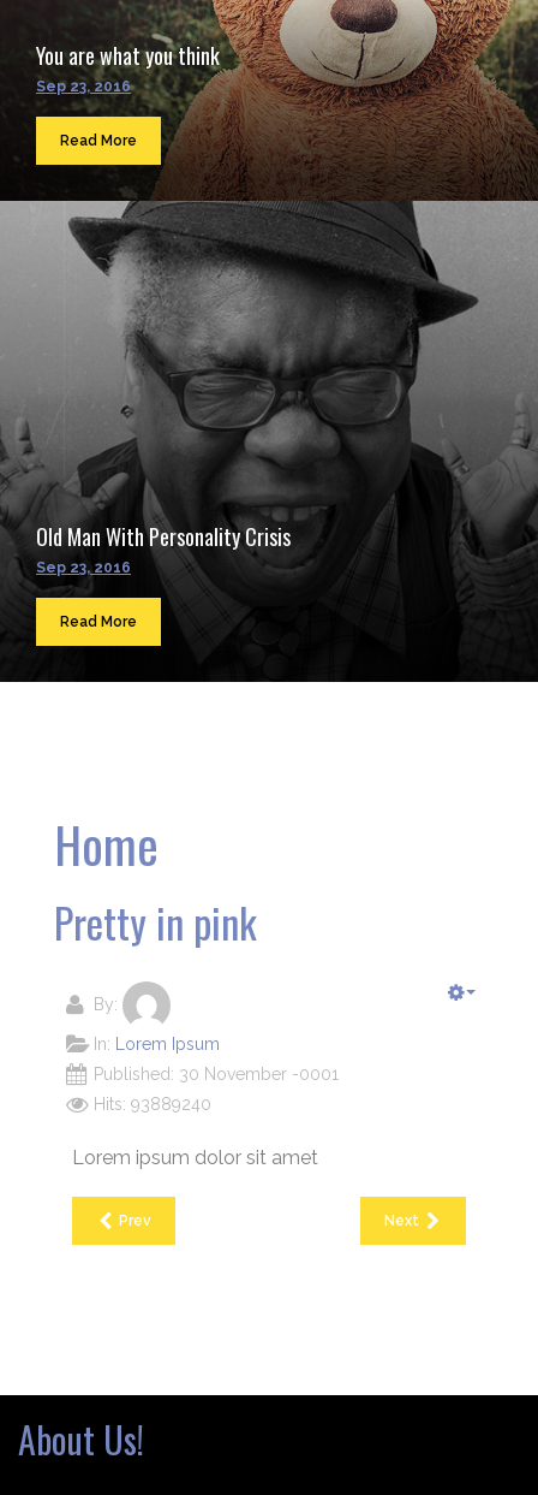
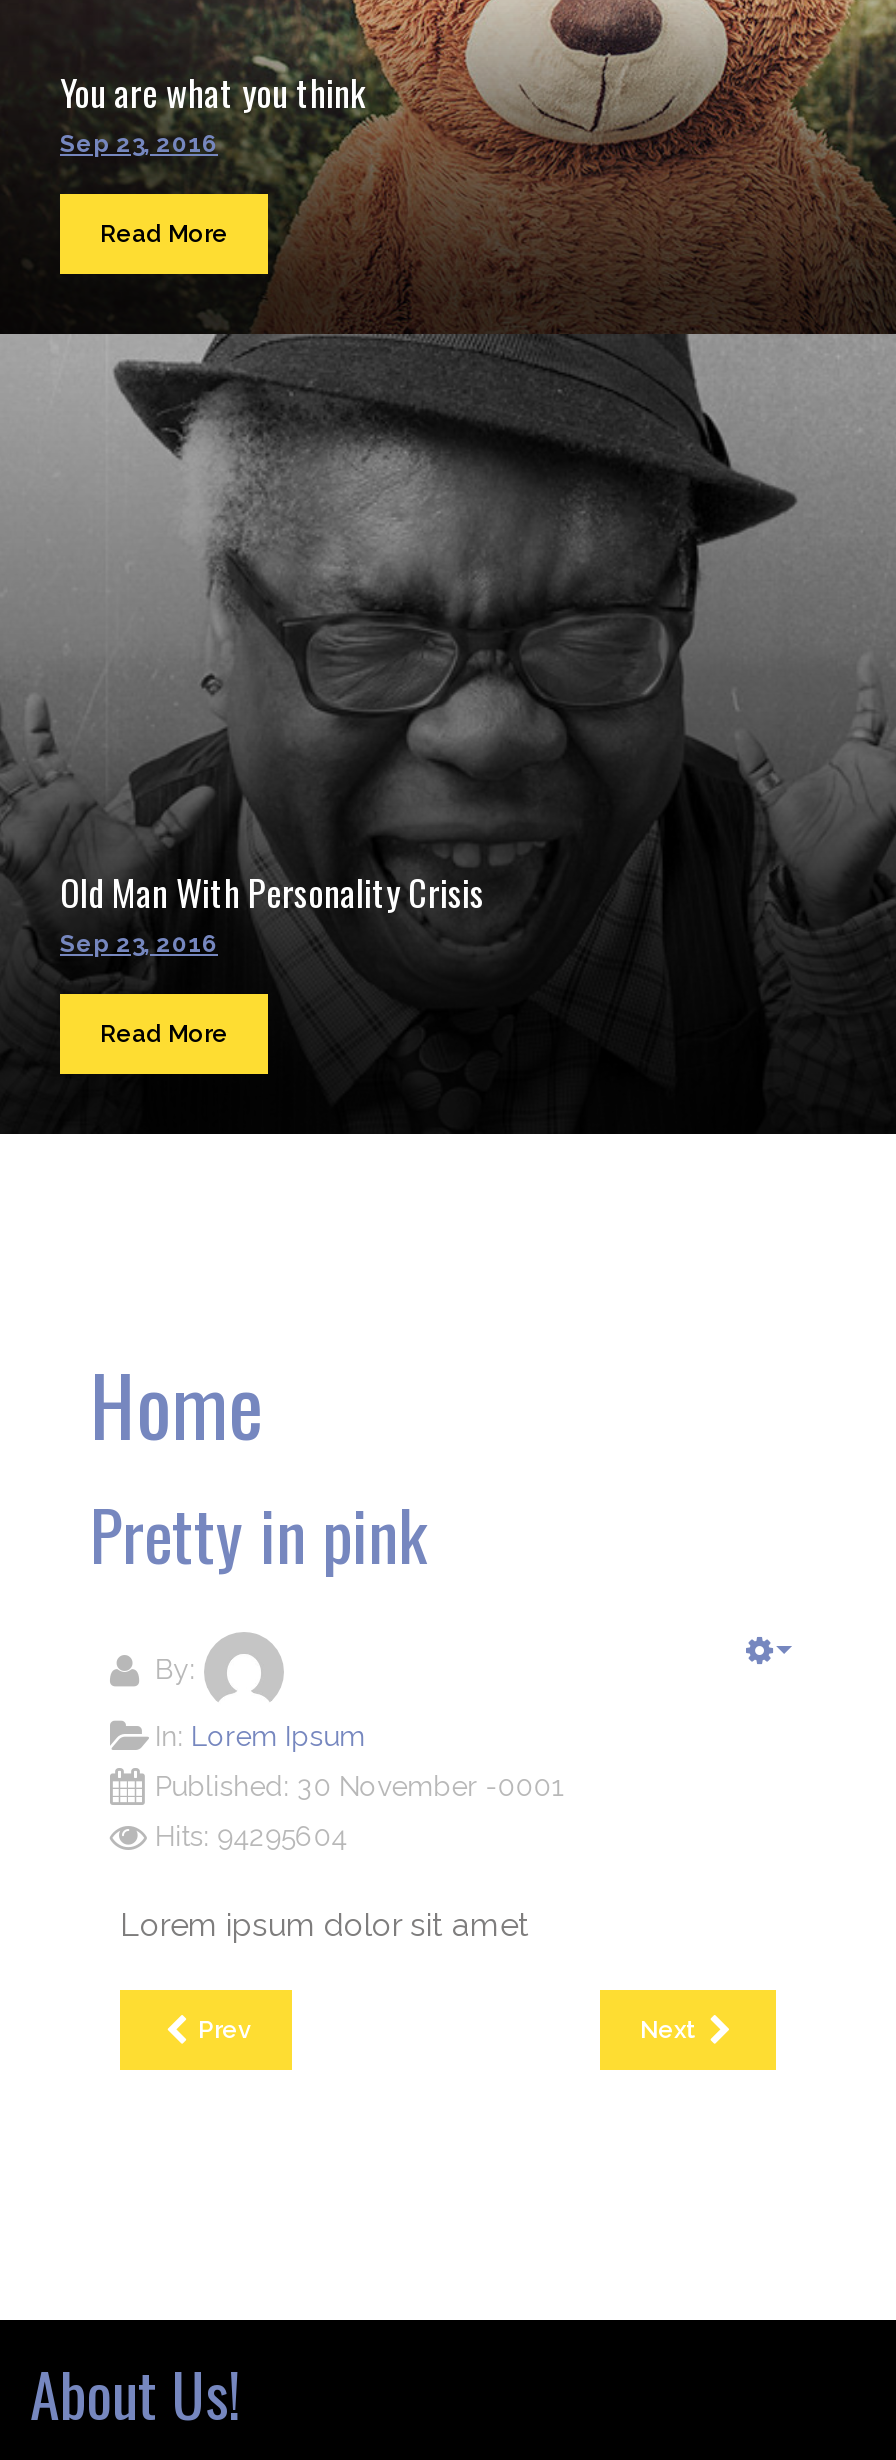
- Hits: 93889240
+ Hits: 94295604
